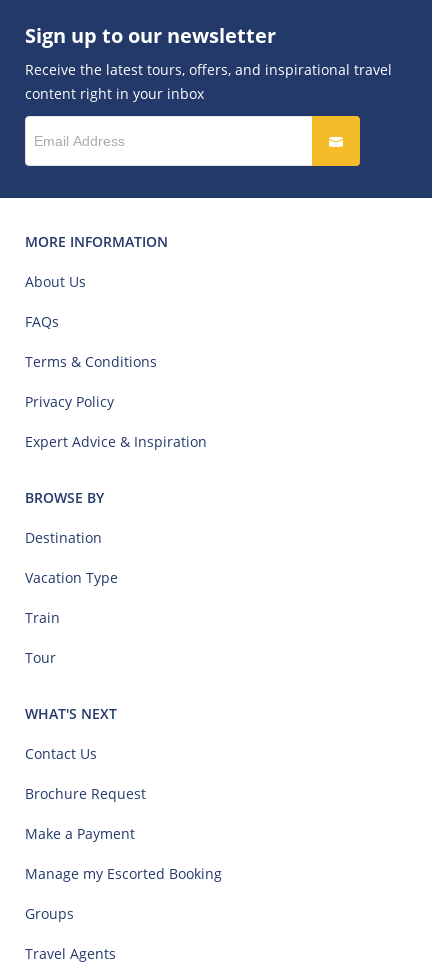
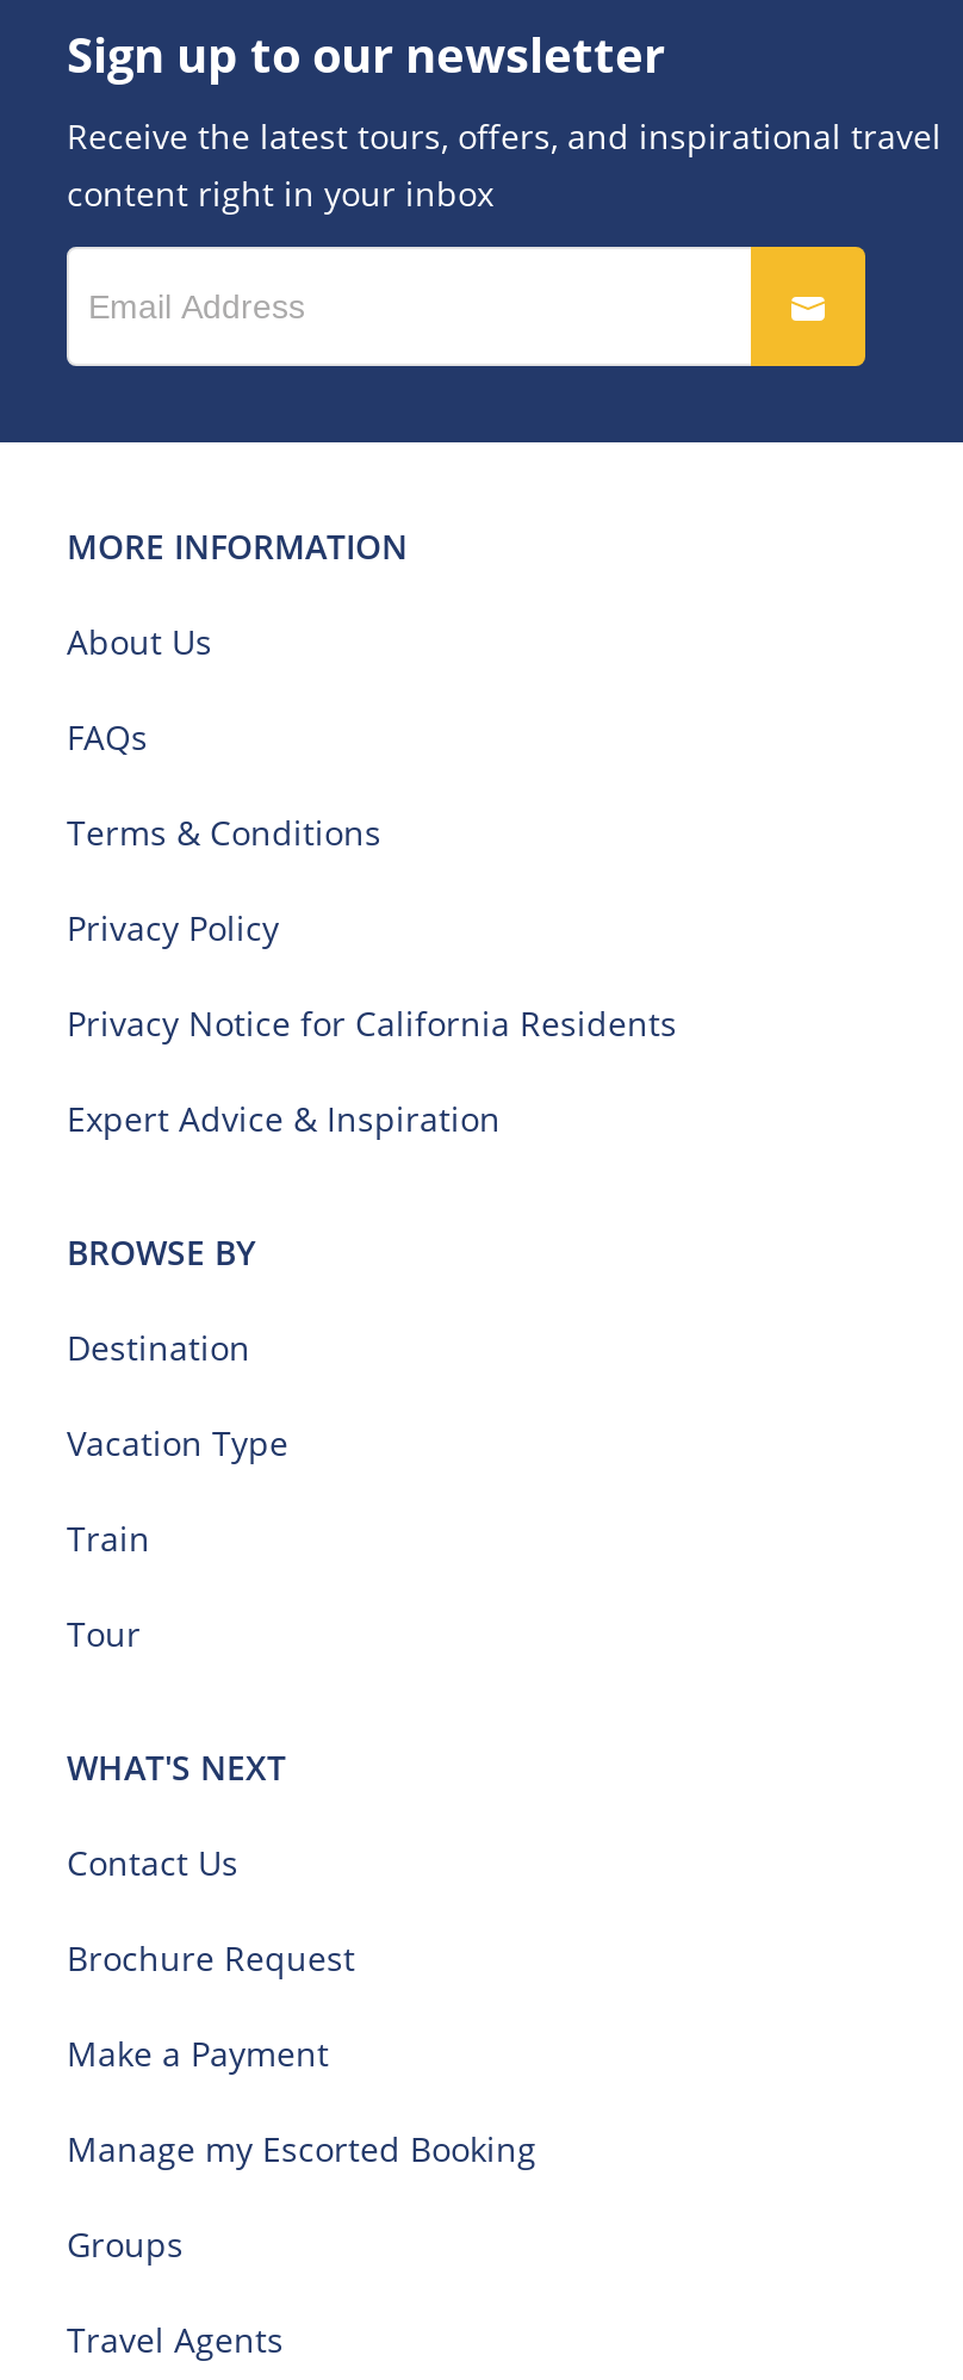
+ Privacy Notice for California Residents
